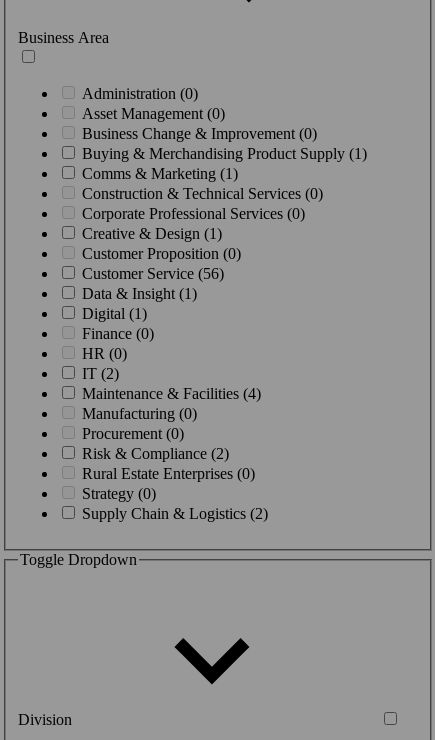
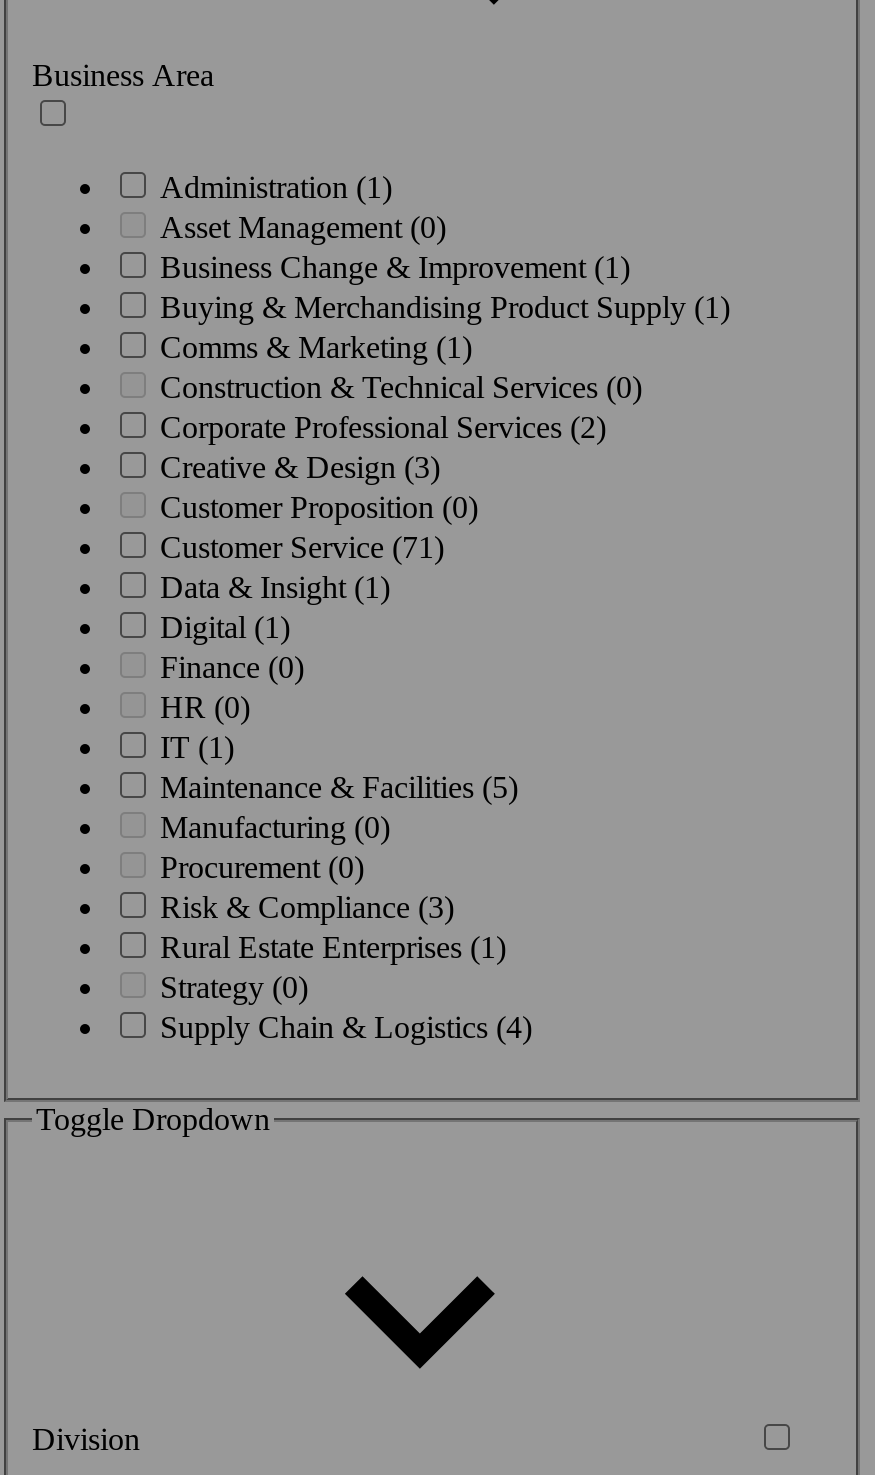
- Administration (0)
+ Administration (1)

- Business Change & Improvement (0)
+ Business Change & Improvement (1)

- Corporate Professional Services (0)
+ Corporate Professional Services (2)

- Creative & Design (1)
+ Creative & Design (3)

- Customer Service (56)
+ Customer Service (71)

- IT (2)
+ IT (1)

- Maintenance & Facilities (4)
+ Maintenance & Facilities (5)

- Risk & Compliance (2)
+ Risk & Compliance (3)

- Rural Estate Enterprises (0)
+ Rural Estate Enterprises (1)

- Supply Chain & Logistics (2)
+ Supply Chain & Logistics (4)
